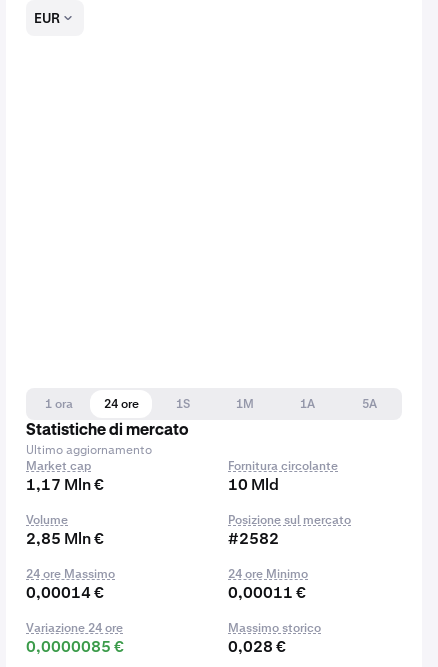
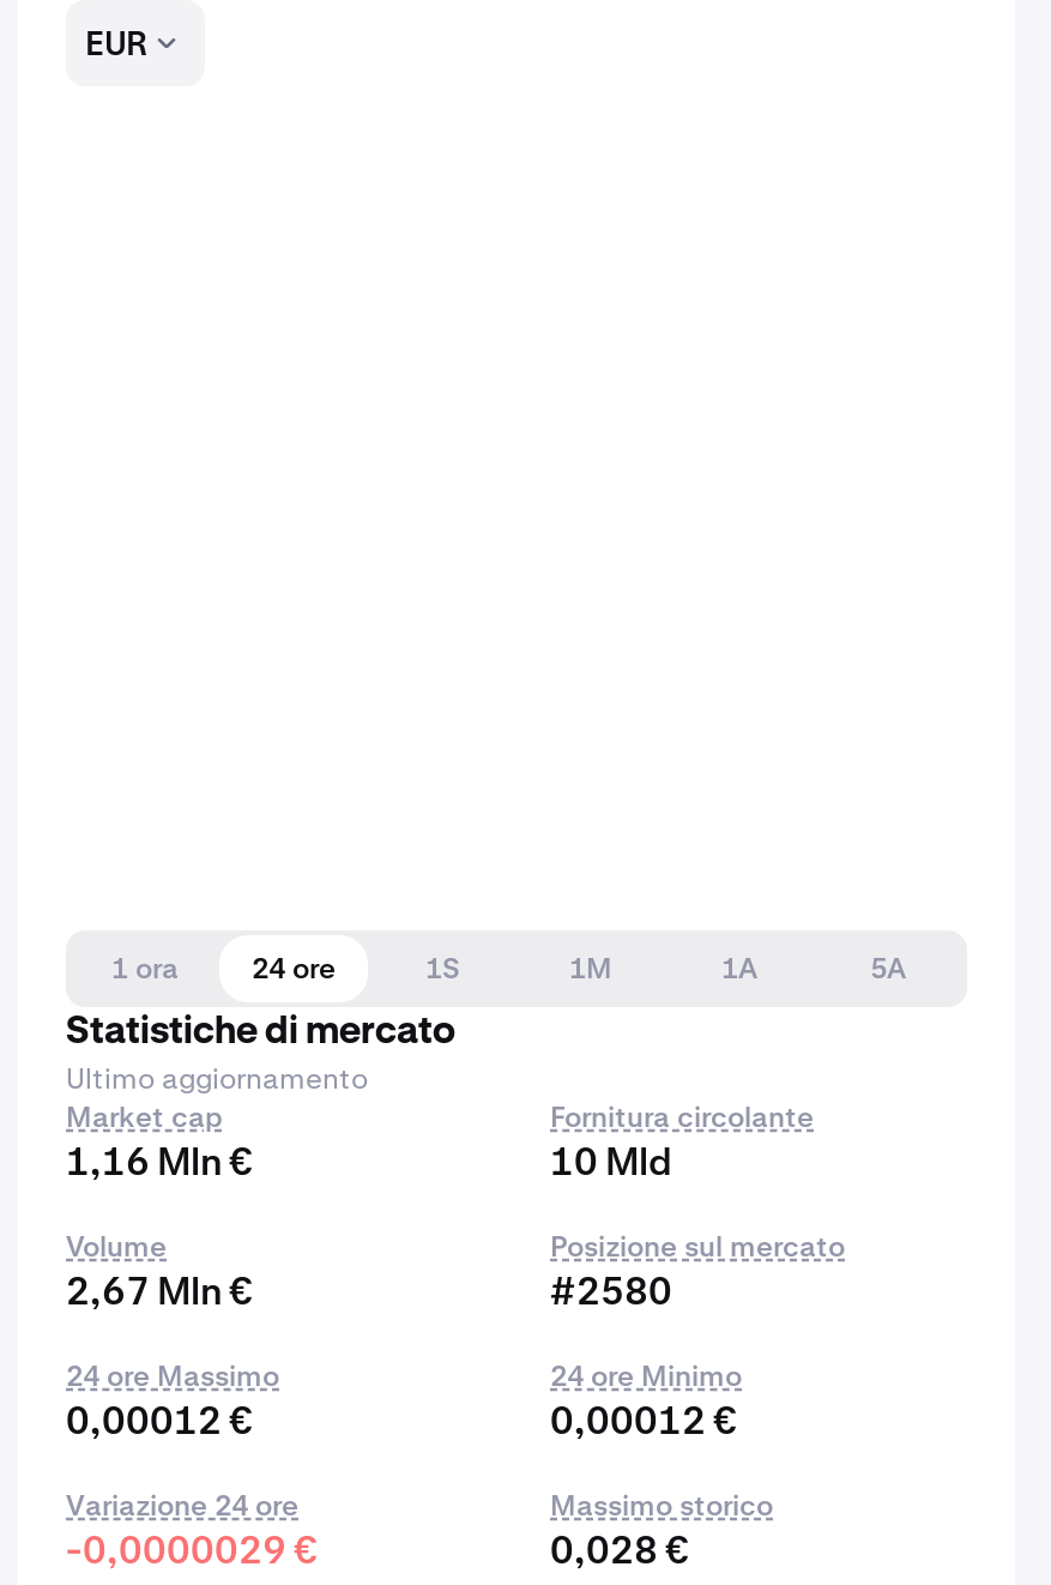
- 1,17 Mln €
+ 1,16 Mln €

- 2,85 Mln €
+ 2,67 Mln €

- #2582
+ #2580

- 0,00014 €
+ 0,00012 €

- 0,00011 €
+ 0,00012 €

- 0,0000085 €
+ -0,0000029 €
